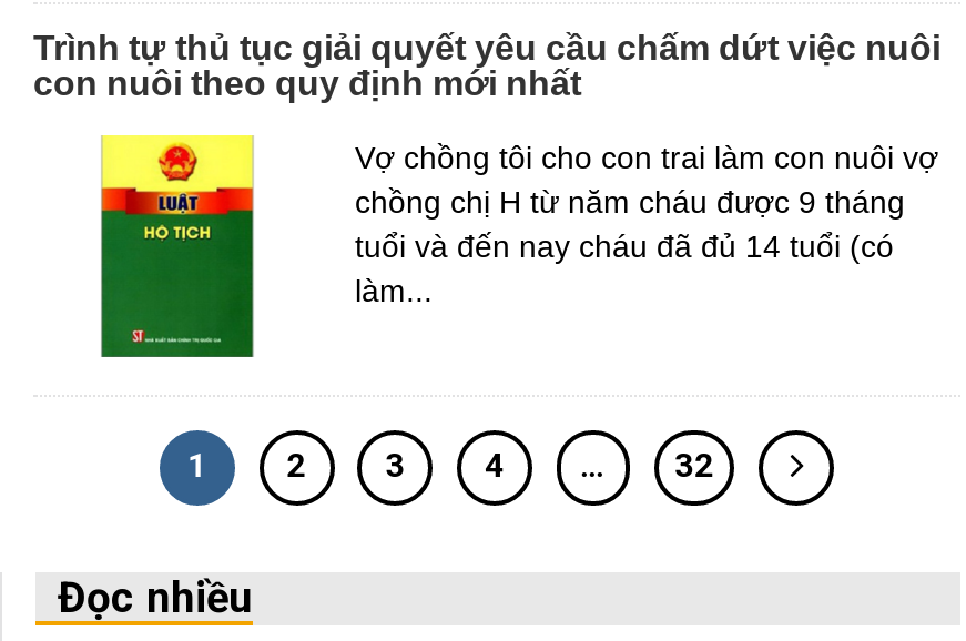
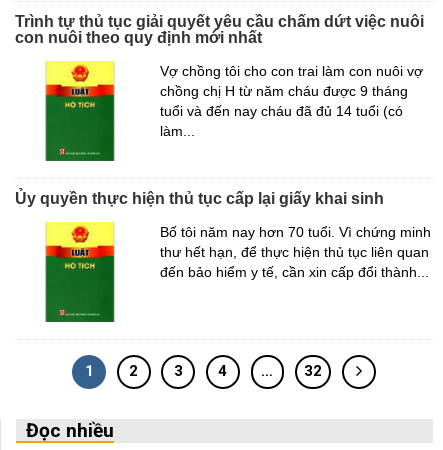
+ Ủy quyền thực hiện thủ tục cấp lại giấy khai sinh
+ Bố tôi năm nay hơn 70 tuổi. Vì chứng minh
+ thư hết hạn, để thực hiện thủ tục liên quan
+ đến bảo hiểm y tế, cần xin cấp đổi thành...
